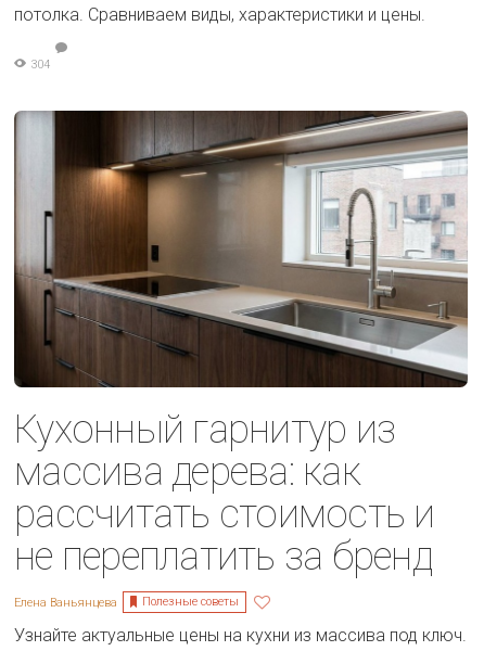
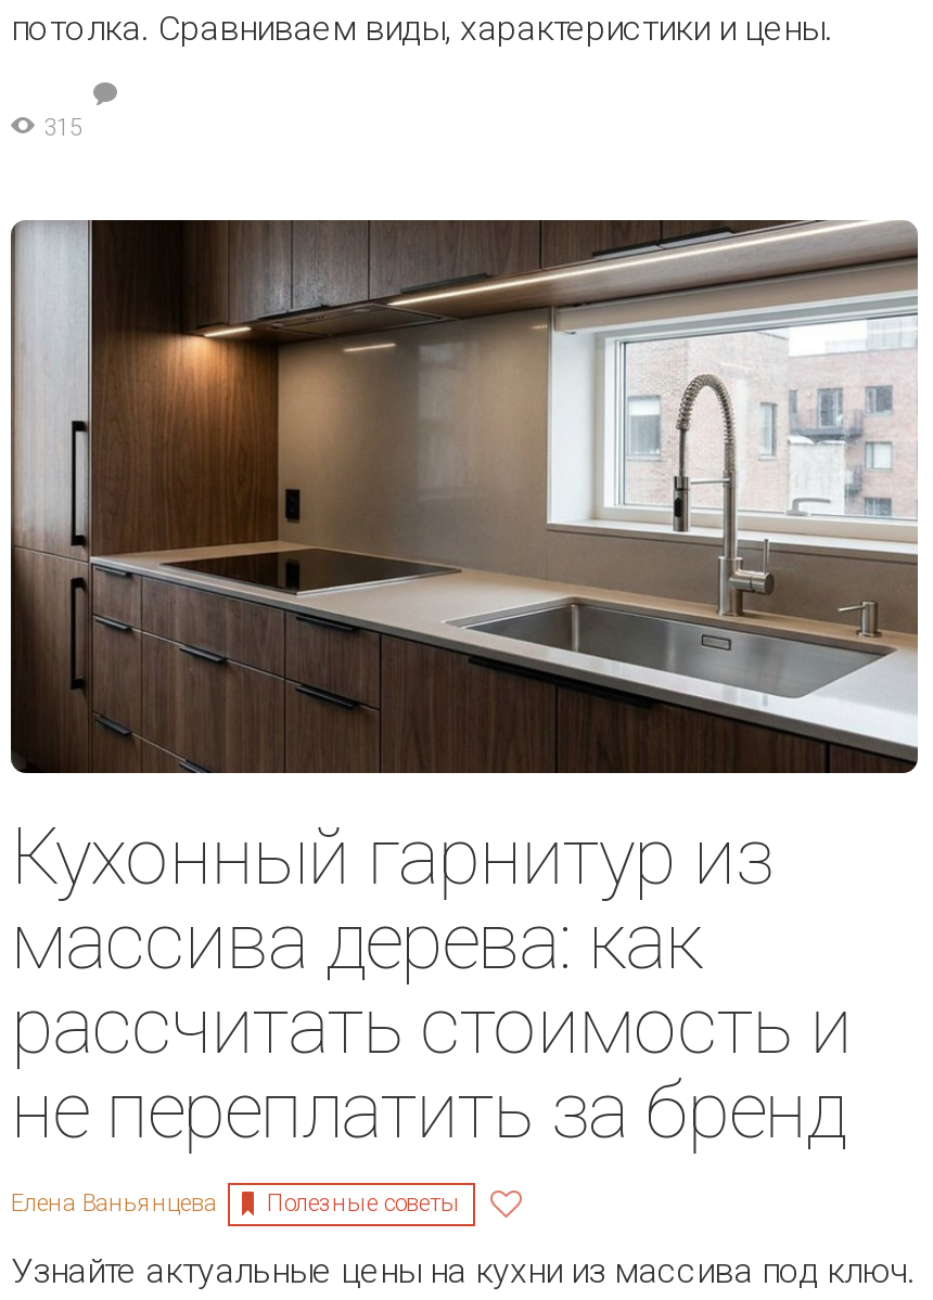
- 304
+ 315
